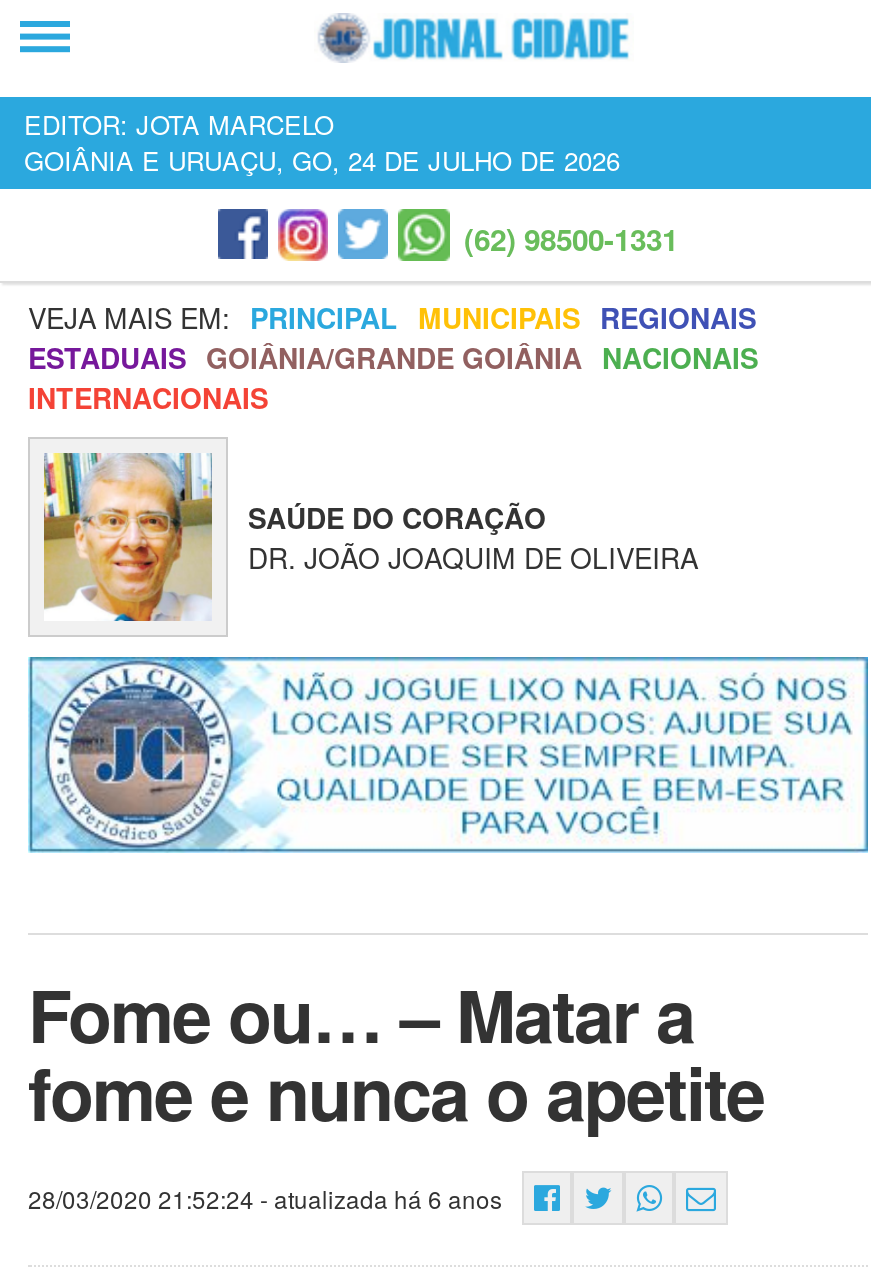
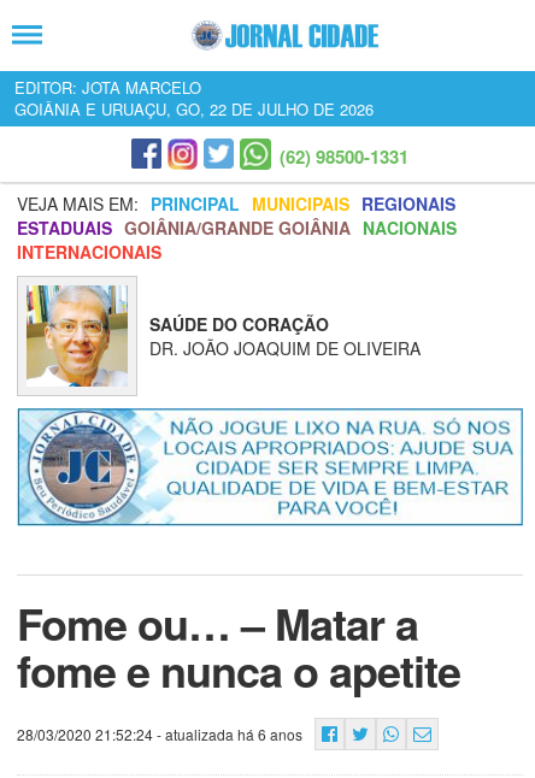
- GOIÂNIA E URUAÇU, GO, 24 DE JULHO DE 2026
+ GOIÂNIA E URUAÇU, GO, 22 DE JULHO DE 2026
